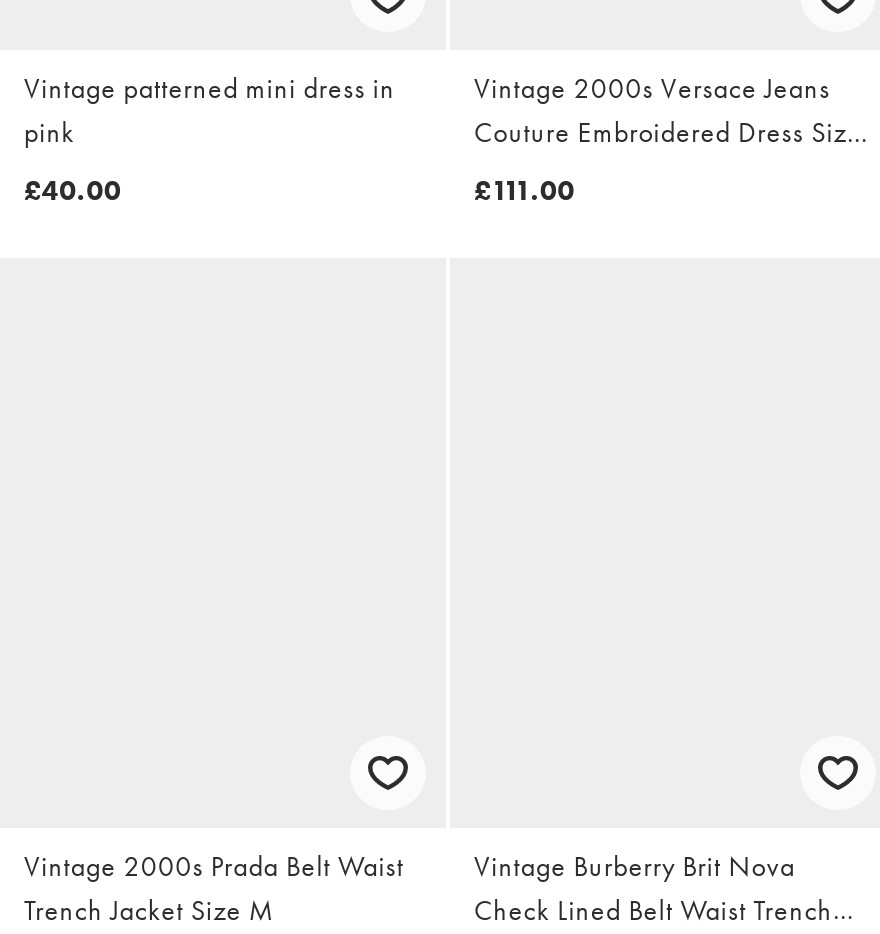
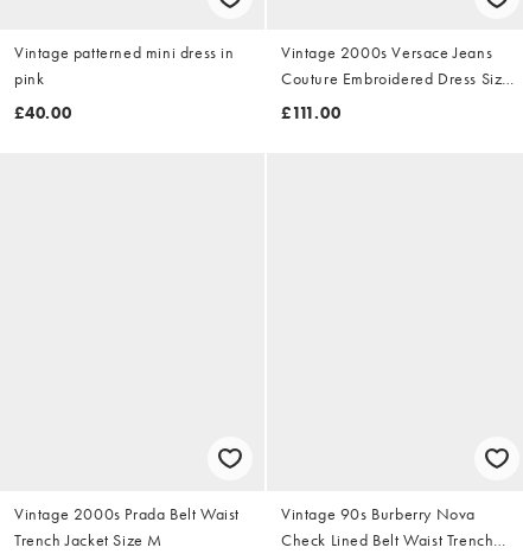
- Vintage Burberry Brit Nova
+ Vintage 90s Burberry Nova
